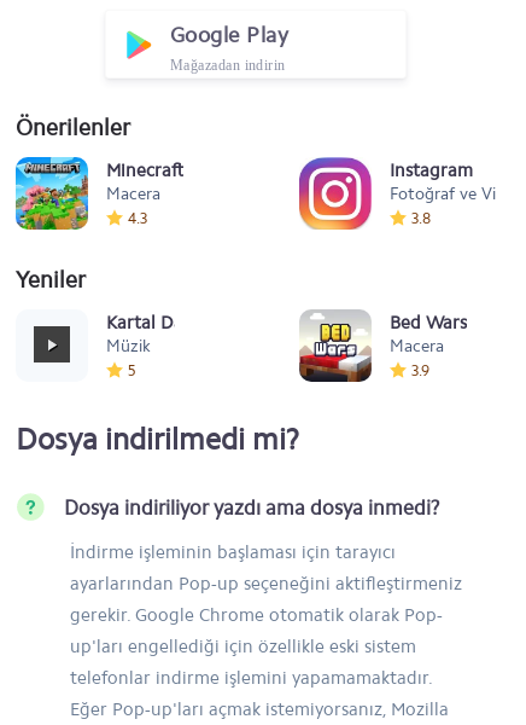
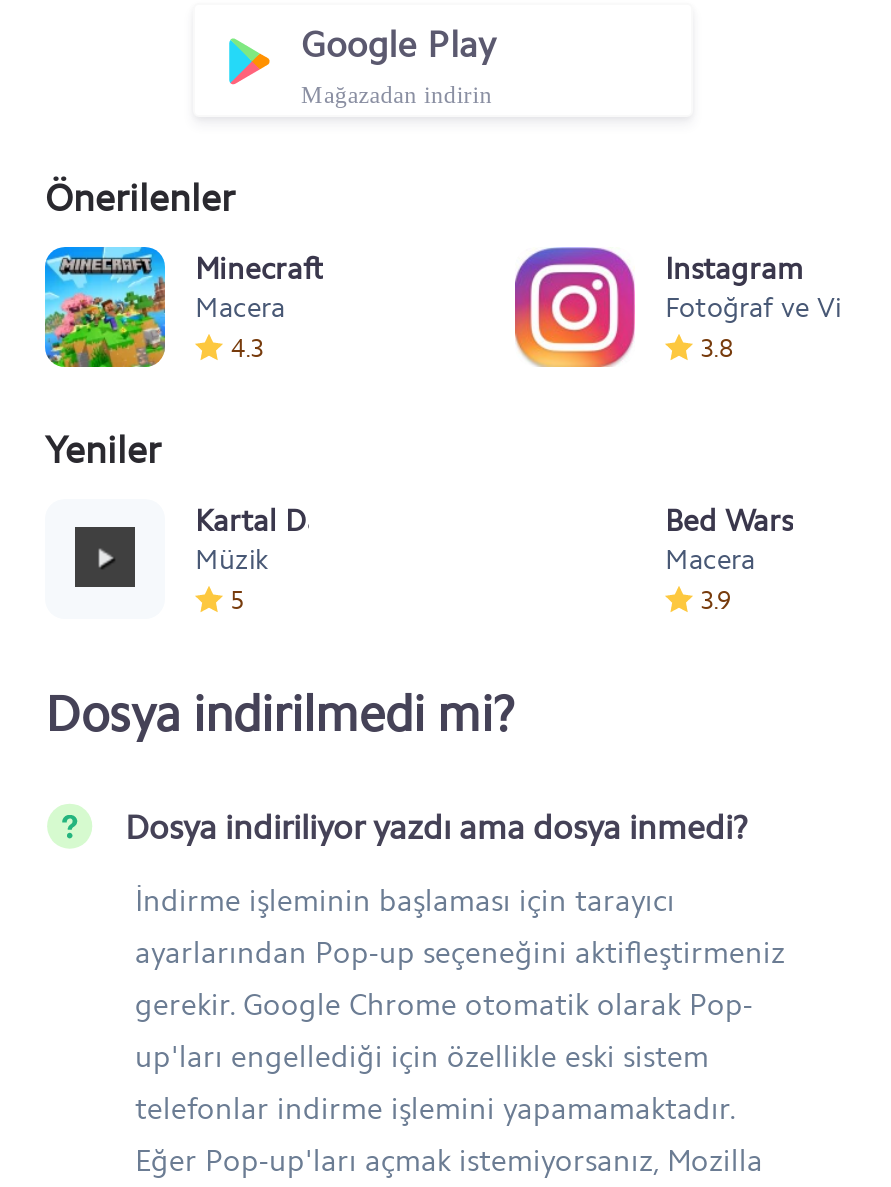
- [image]
